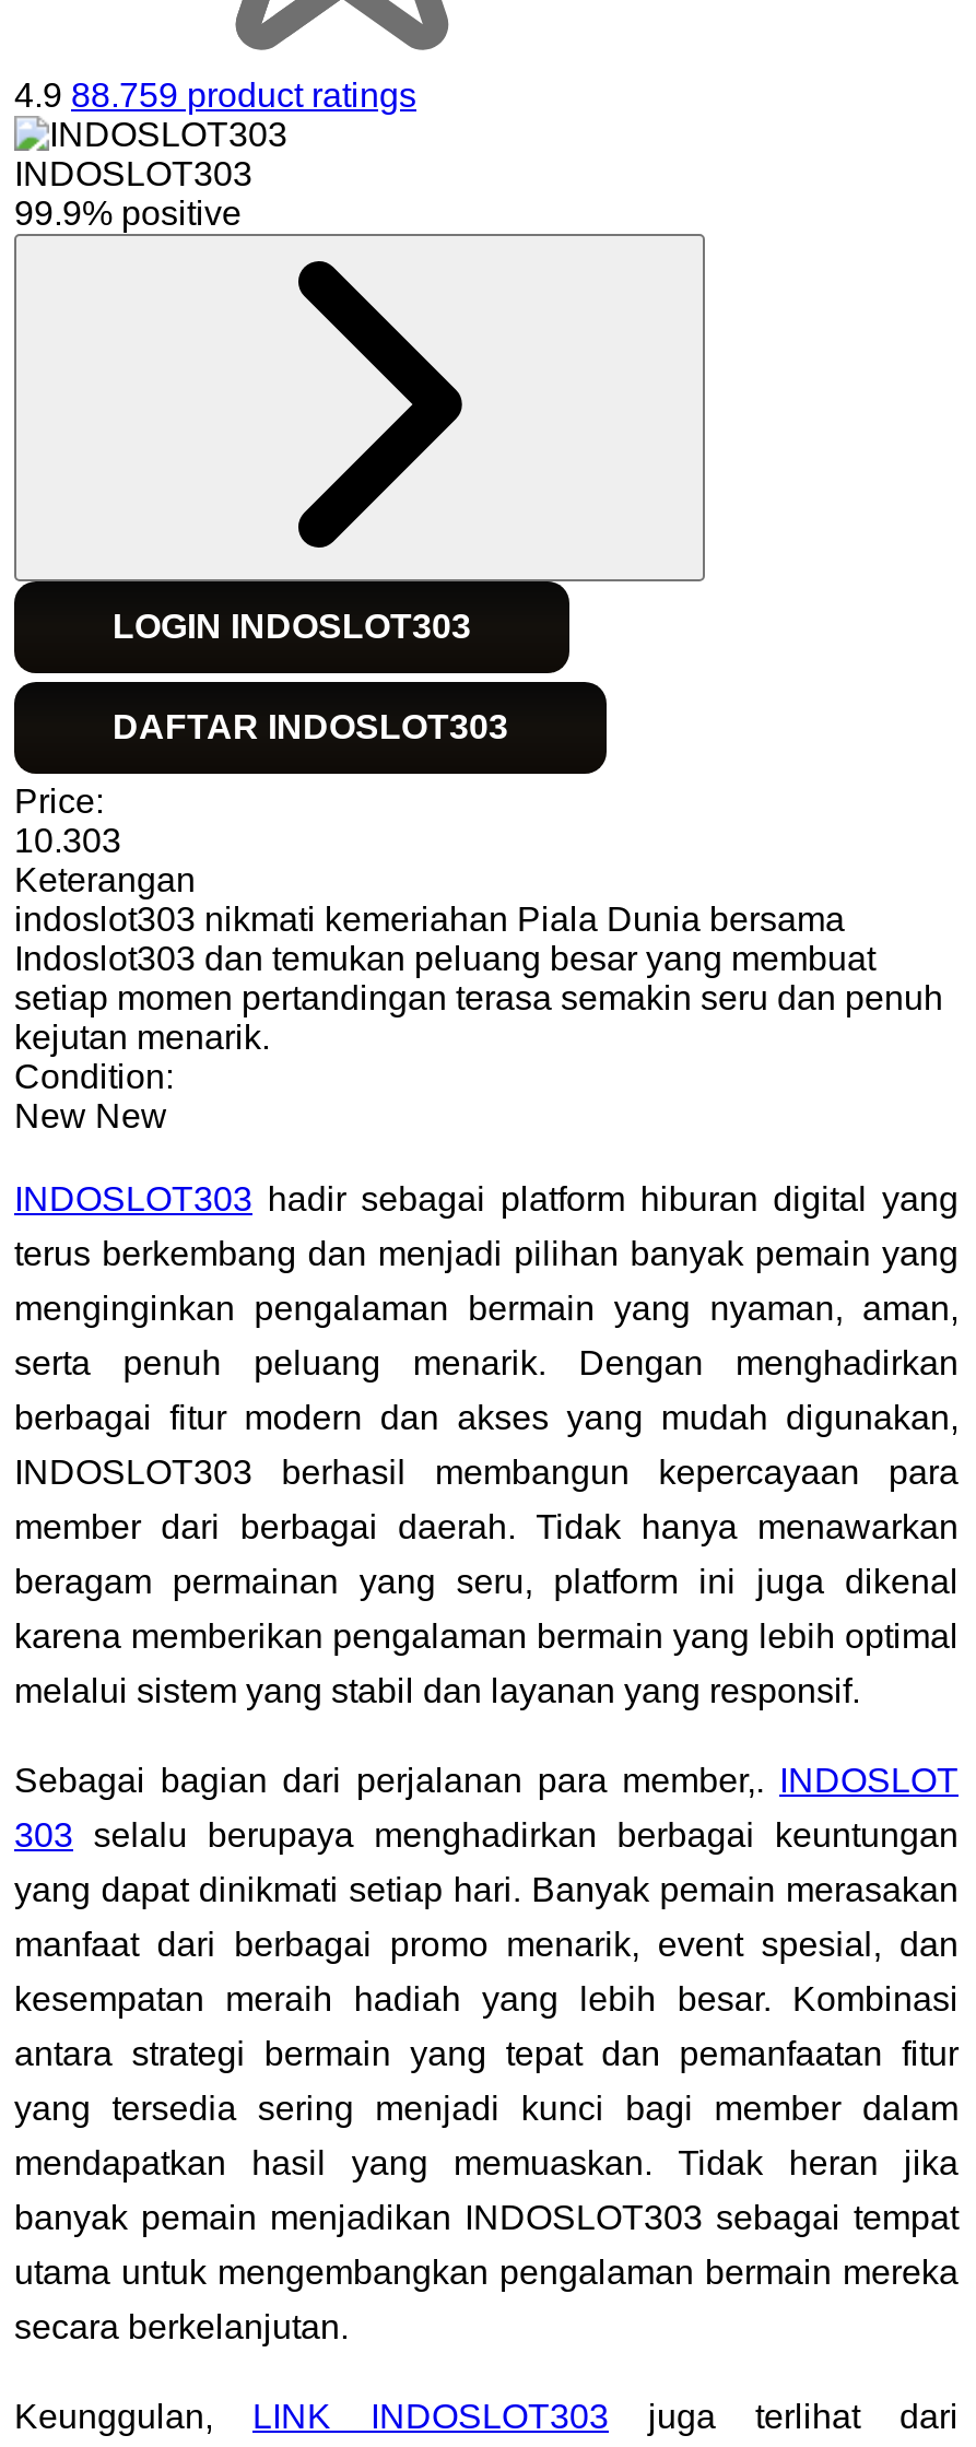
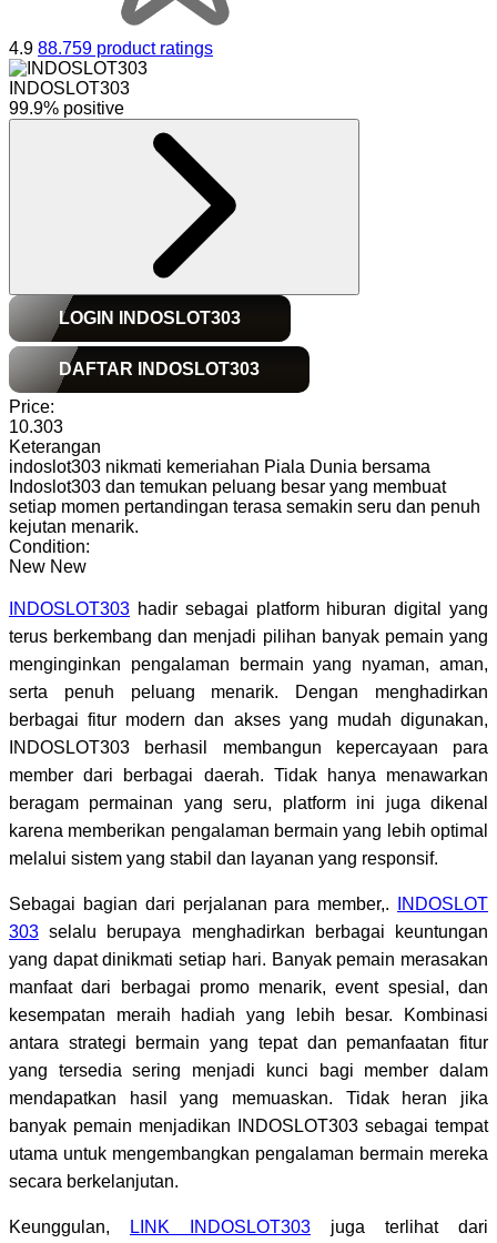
- [image]
+ [image]
